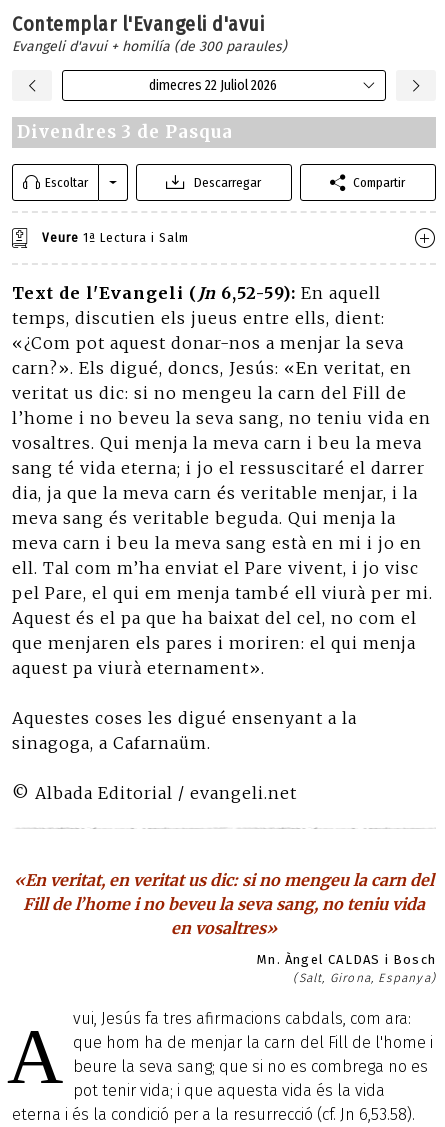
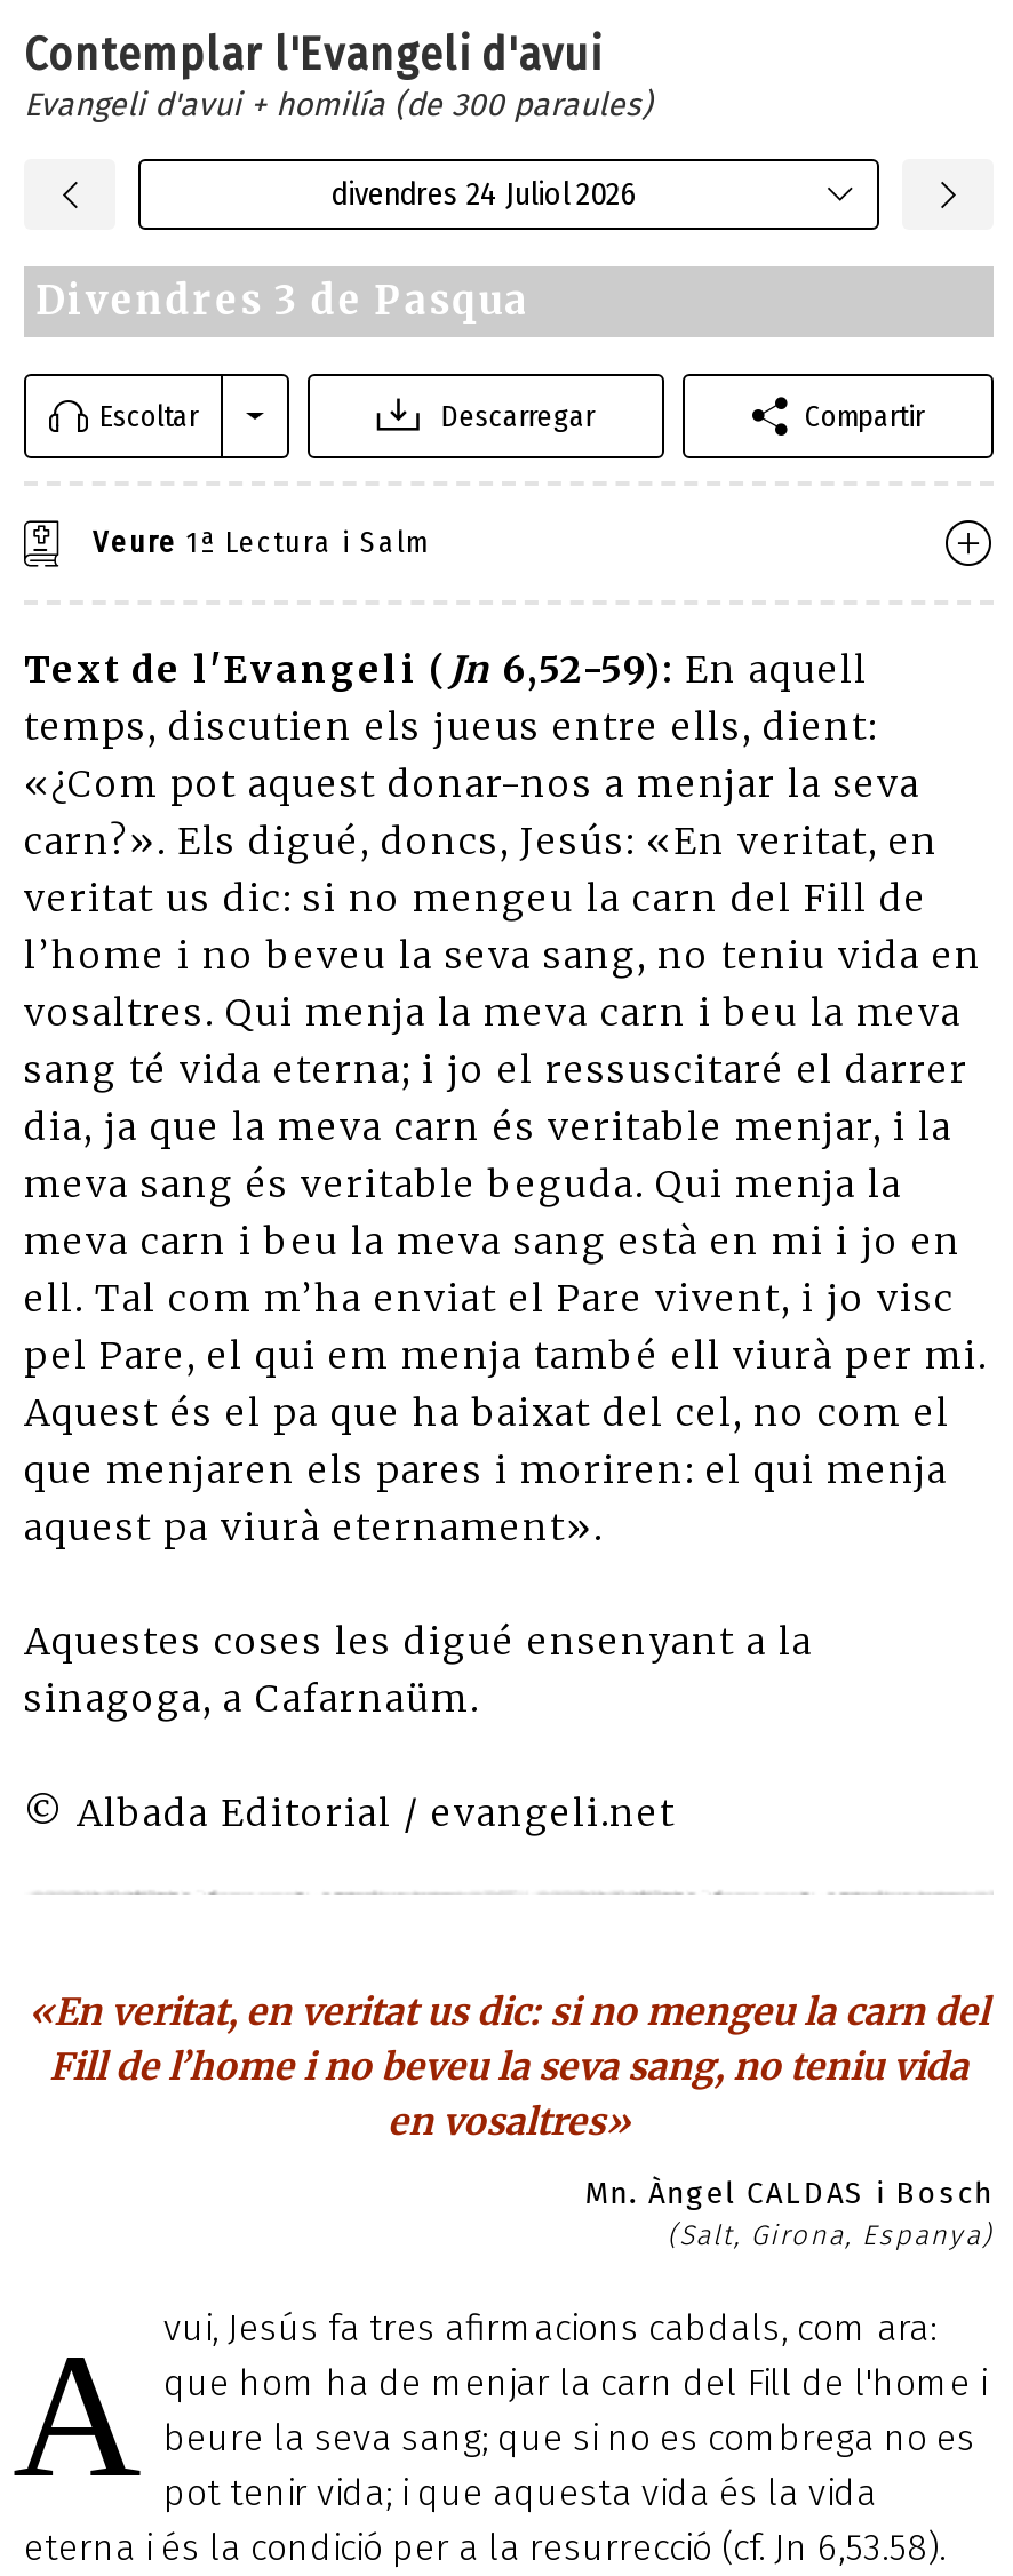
- dimecres 22 Juliol 2026
+ divendres 24 Juliol 2026
